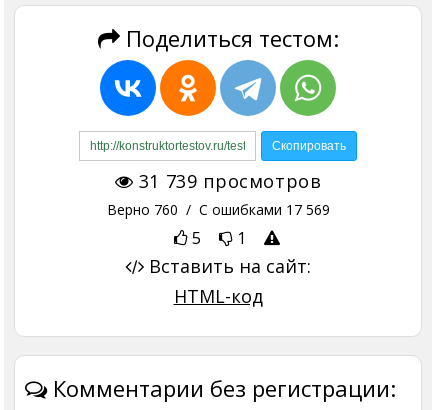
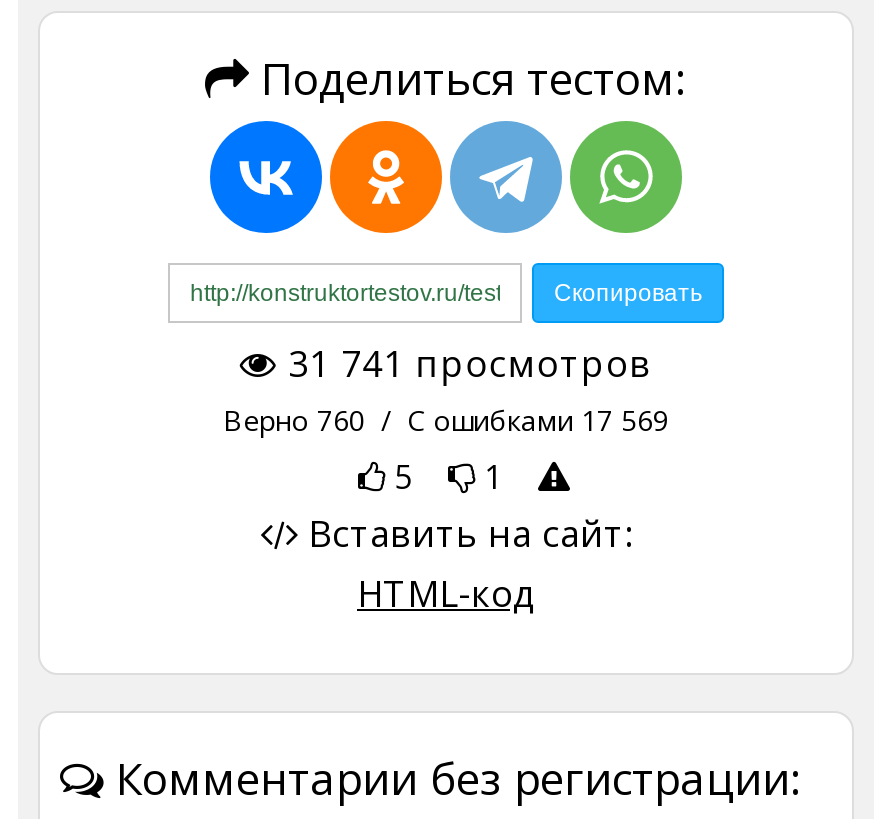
- 31 739 просмотров
+ 31 741 просмотров
